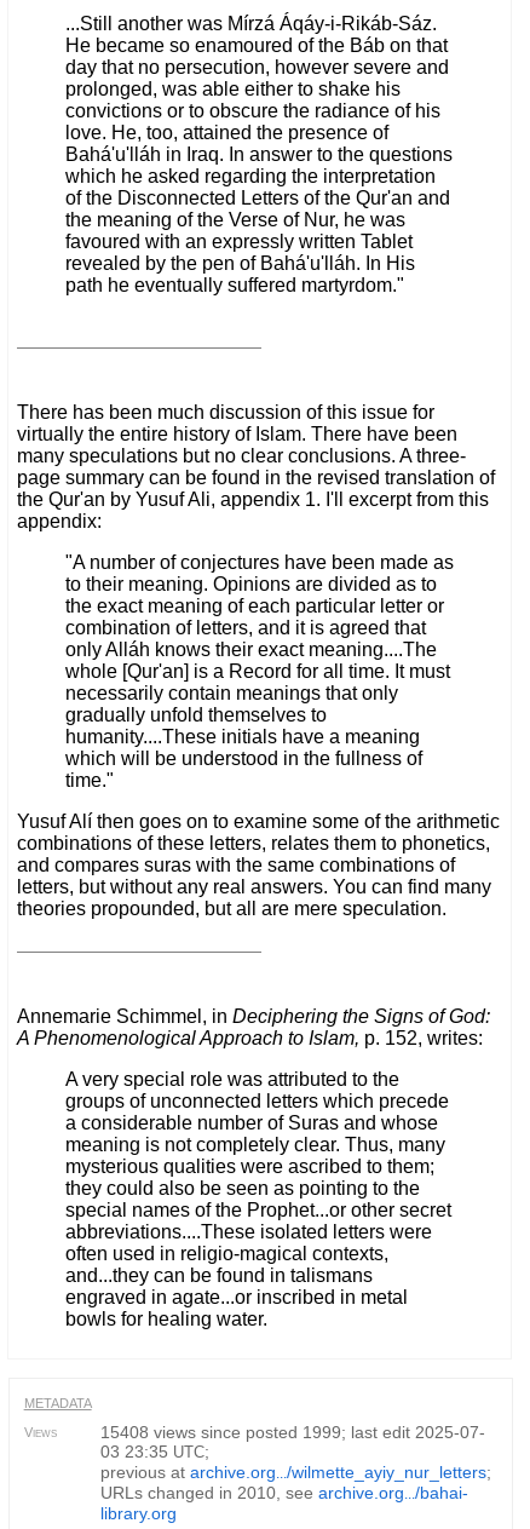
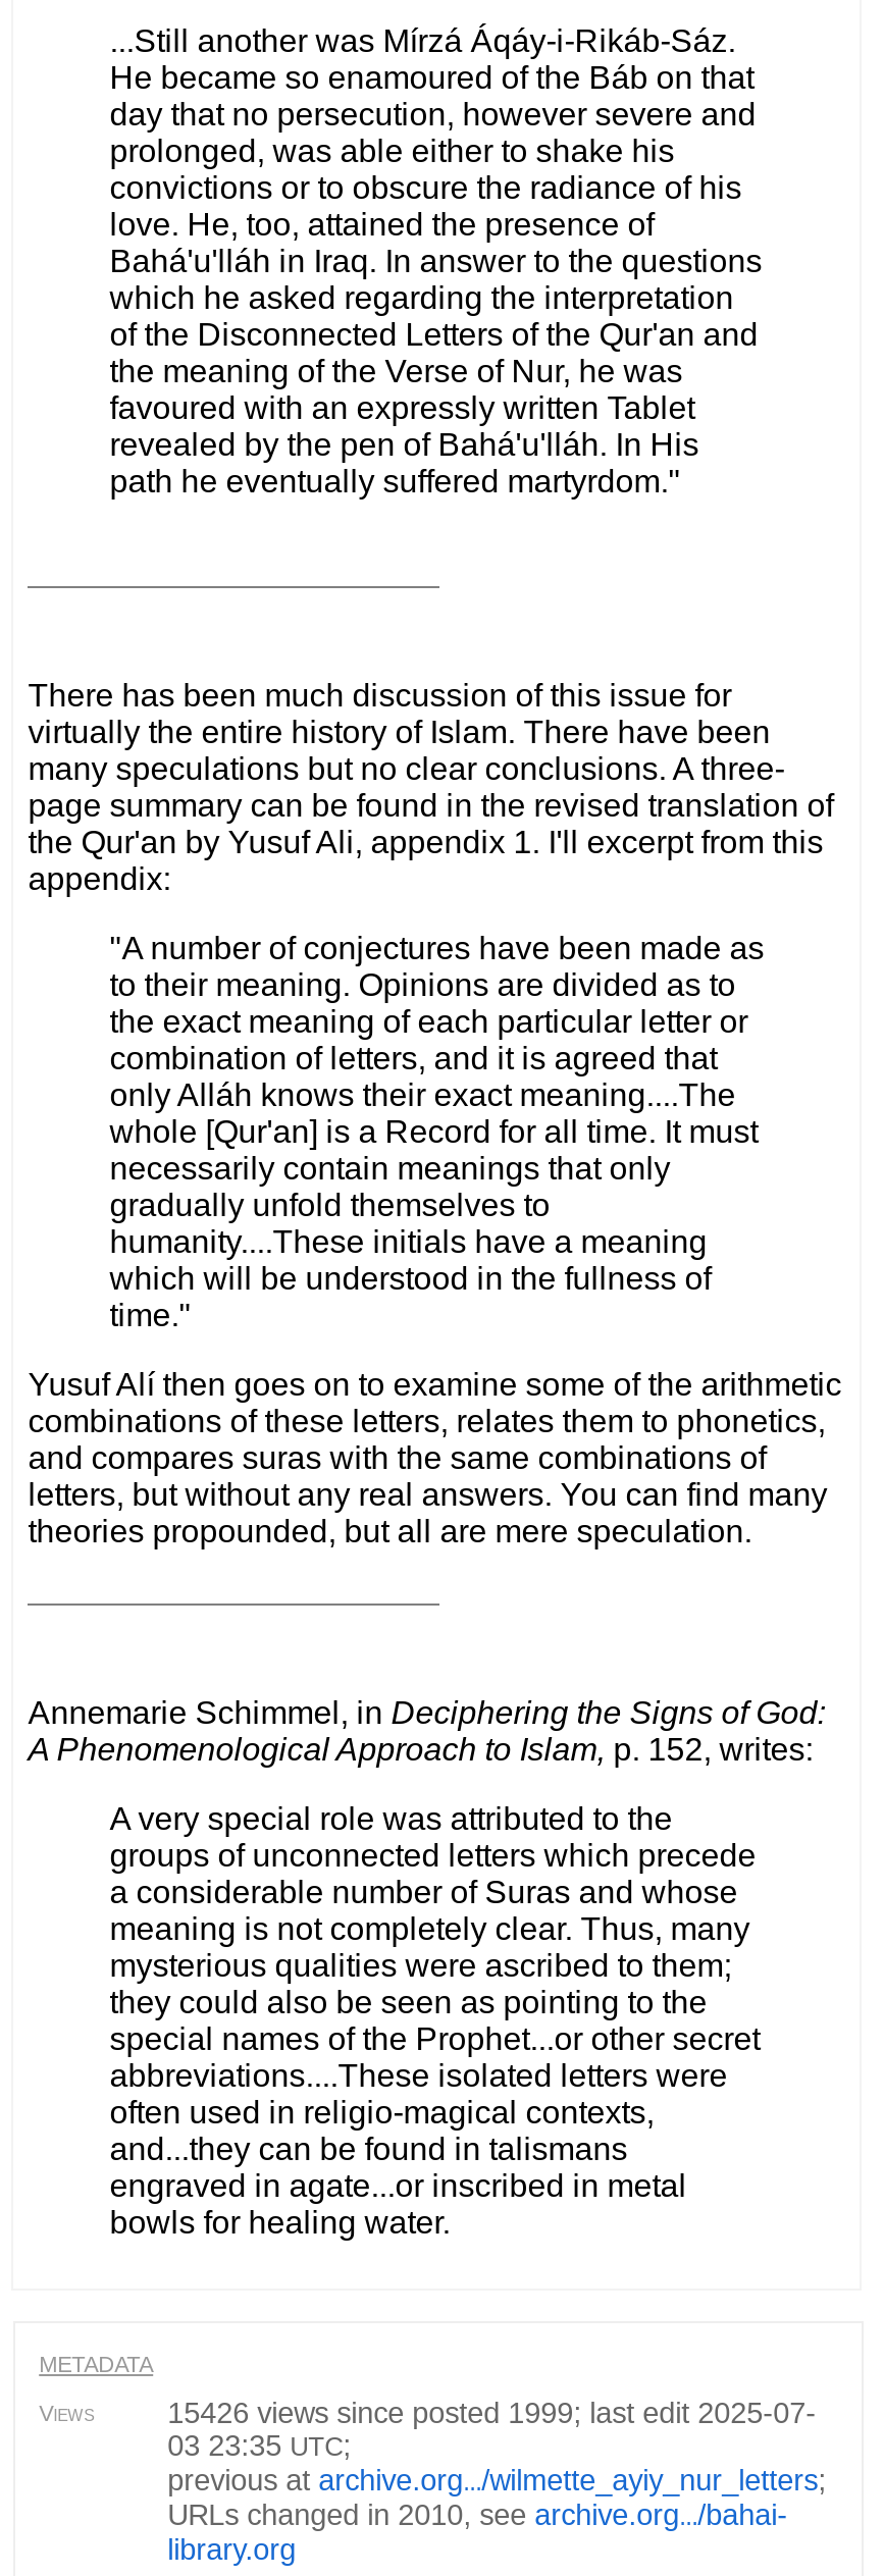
- 15408 views since posted 1999; last edit 2025-07-
+ 15426 views since posted 1999; last edit 2025-07-
